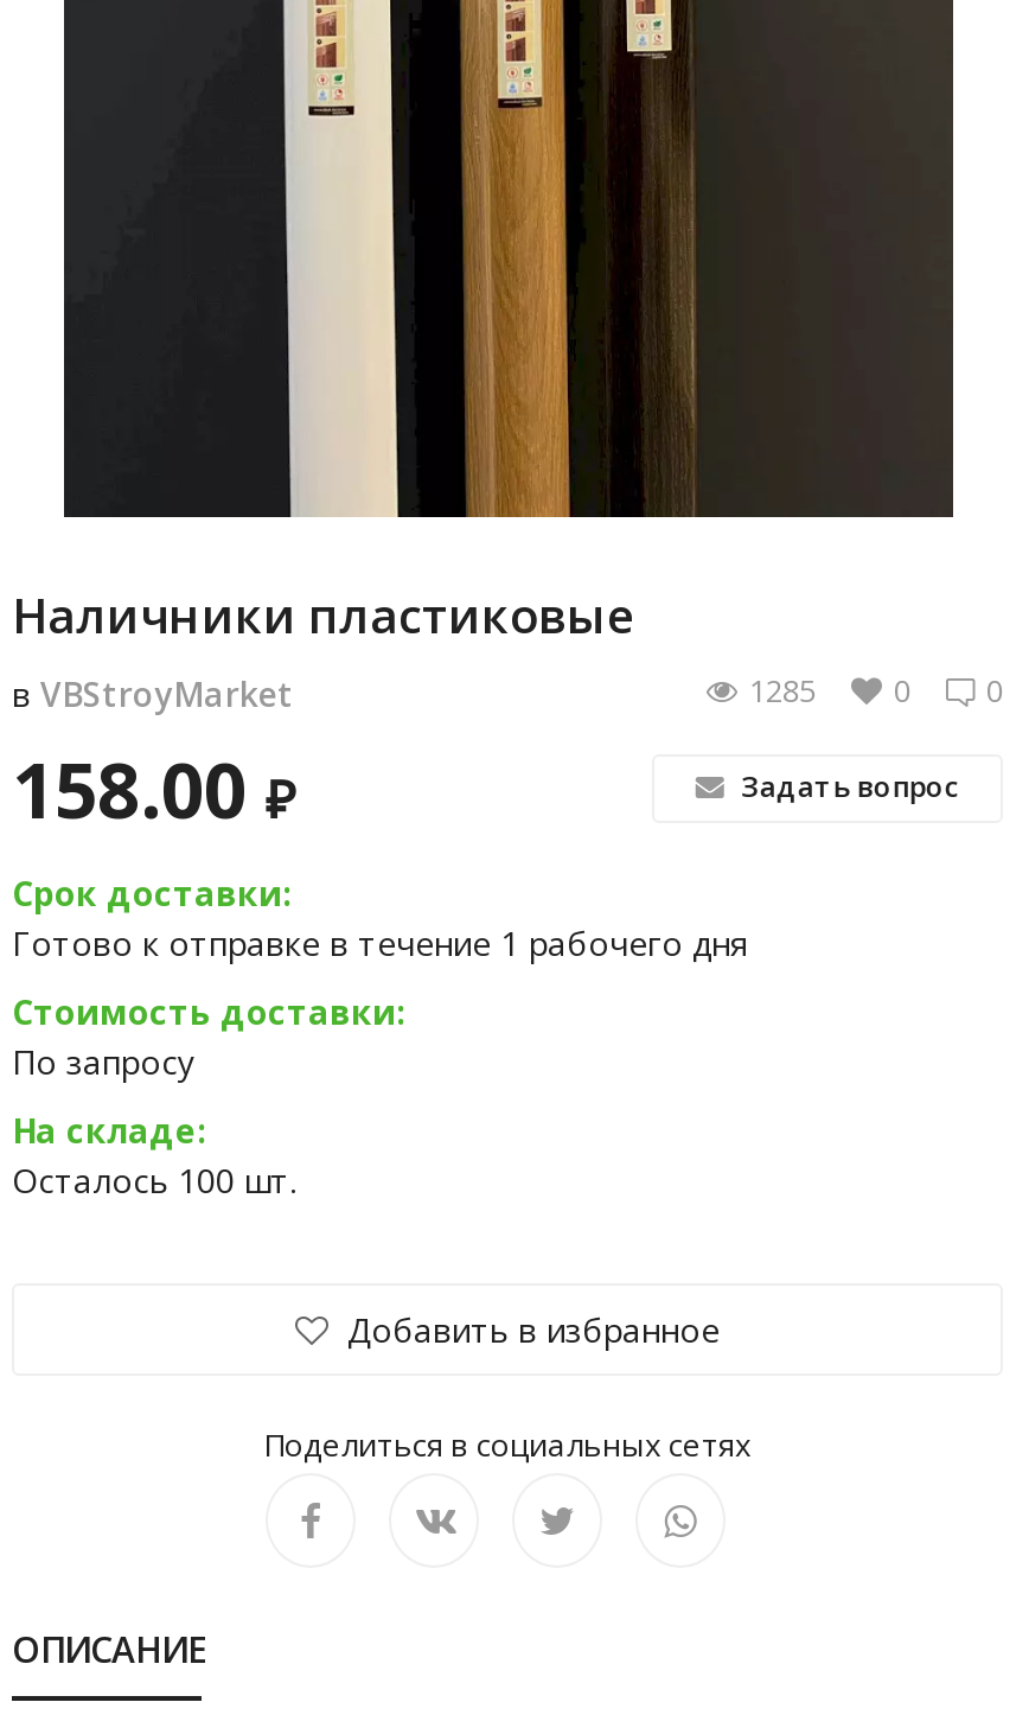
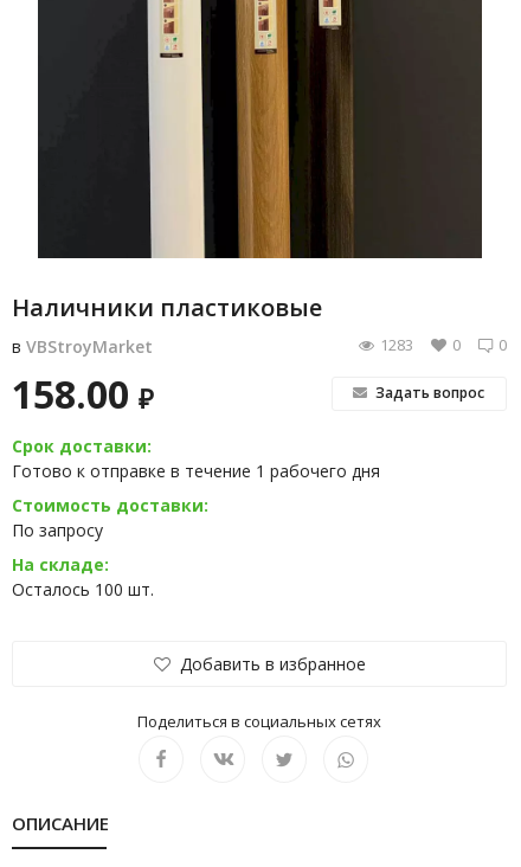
- 1285 0 0
+ 1283 0 0
